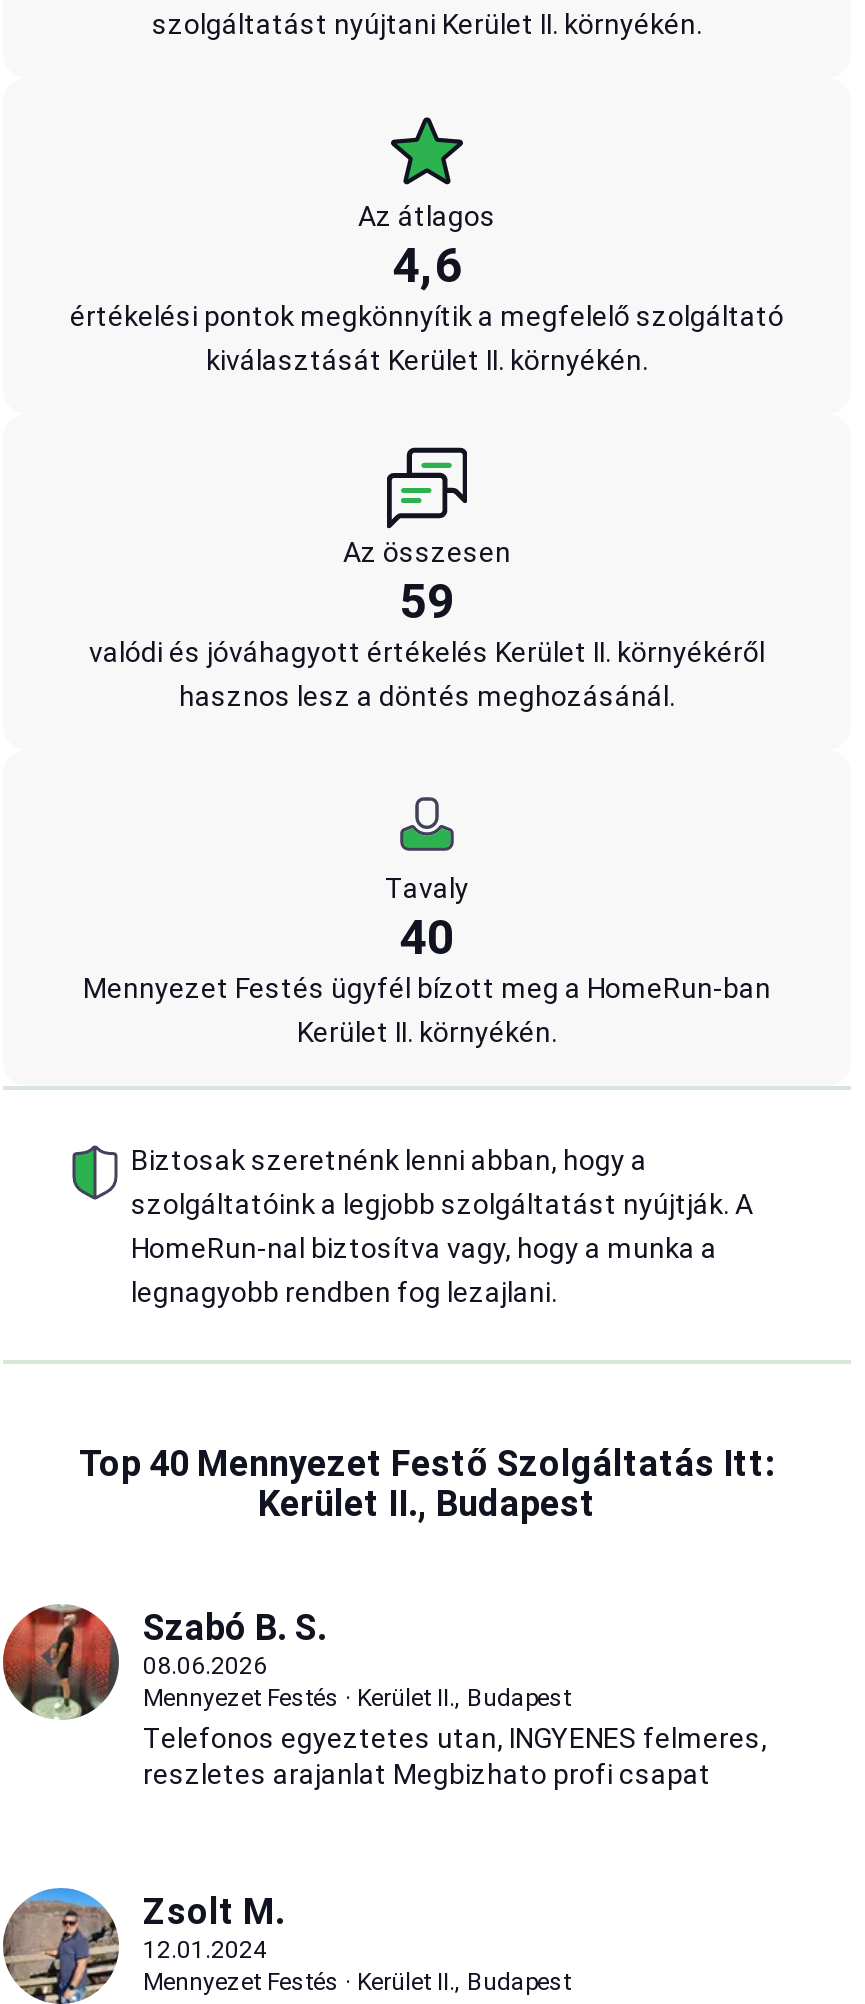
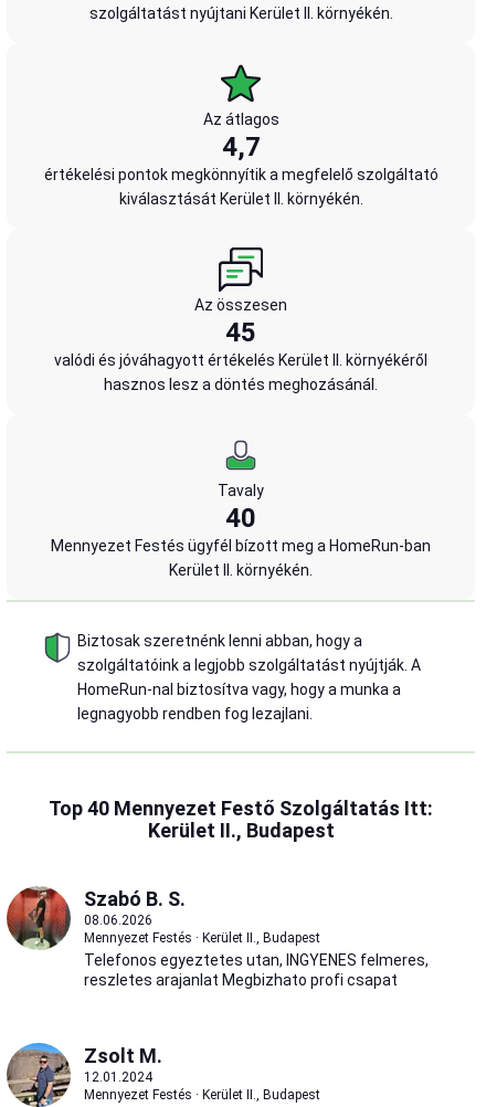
- 4,6
+ 4,7

- 59
+ 45
